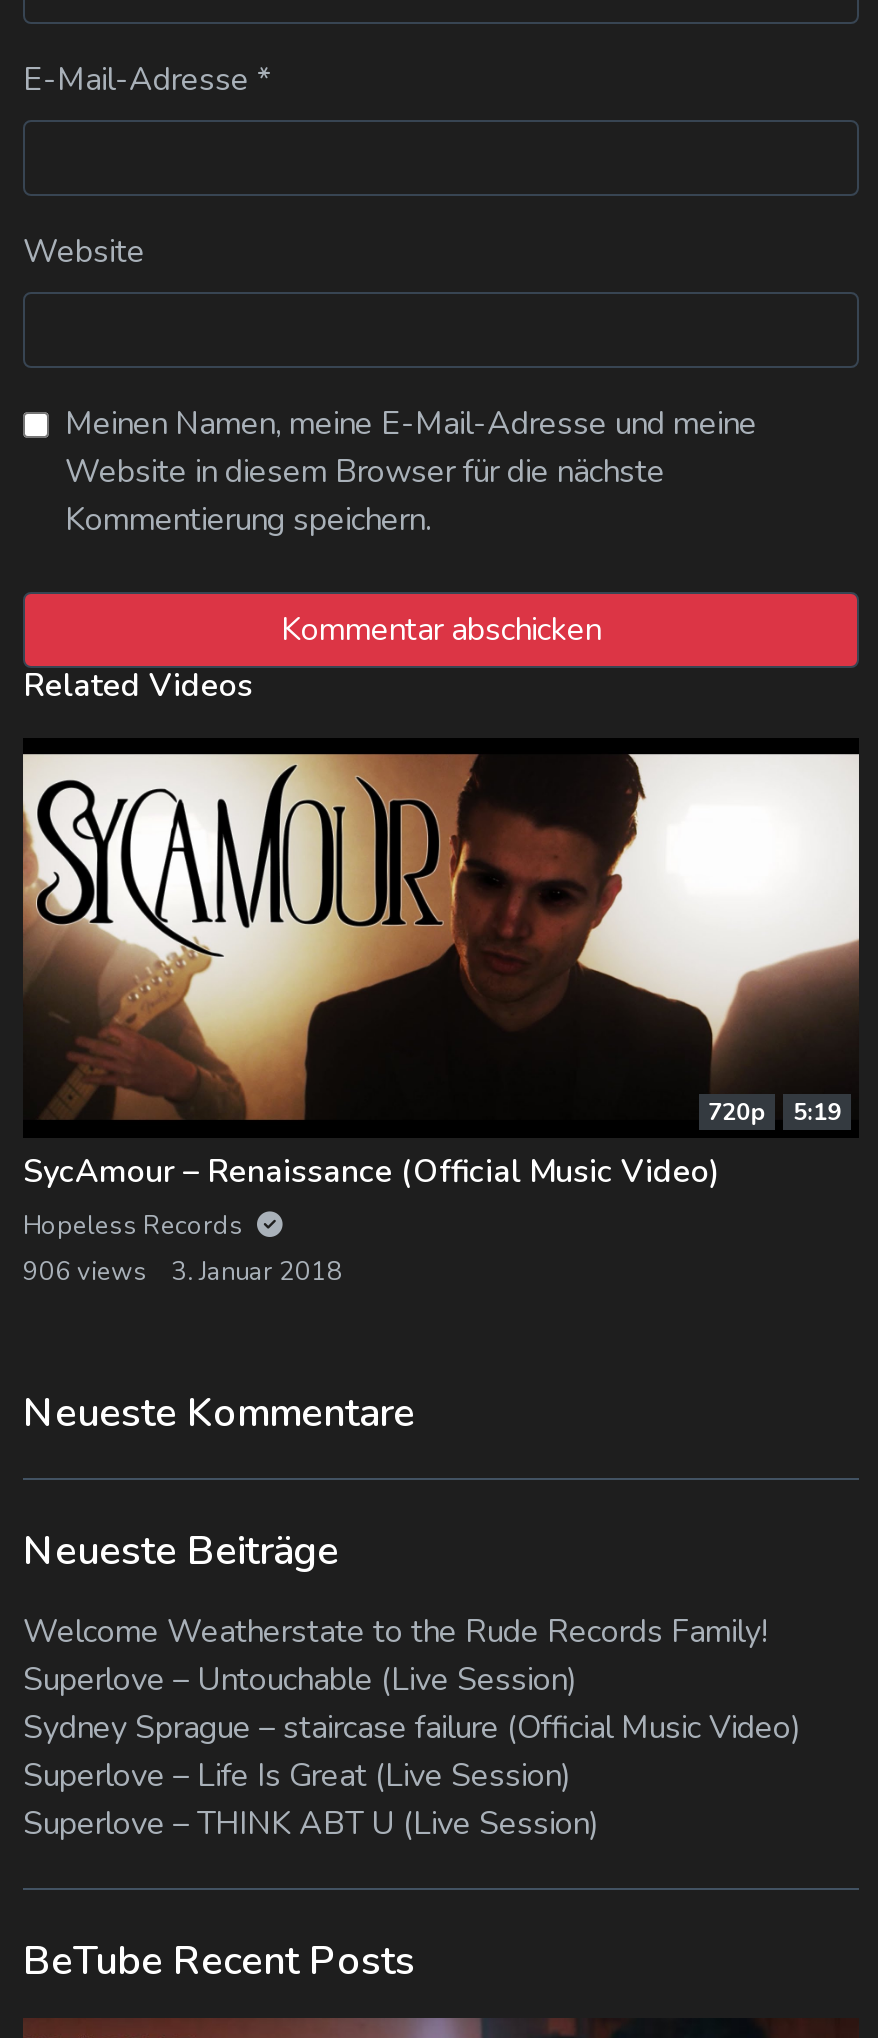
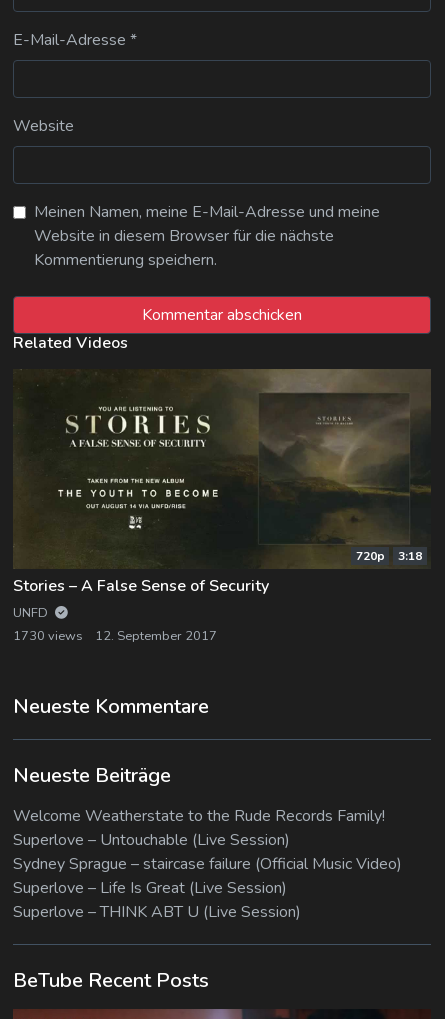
- [image]
- 720p 5:19
+ [image]
+ 720p 3:18

- SycAmour – Renaissance (Official Music Video)
- Hopeless Records
- 906 views
- 3. Januar 2018
+ Stories – A False Sense of Security
+ UNFD
+ 1730 views
+ 12. September 2017
